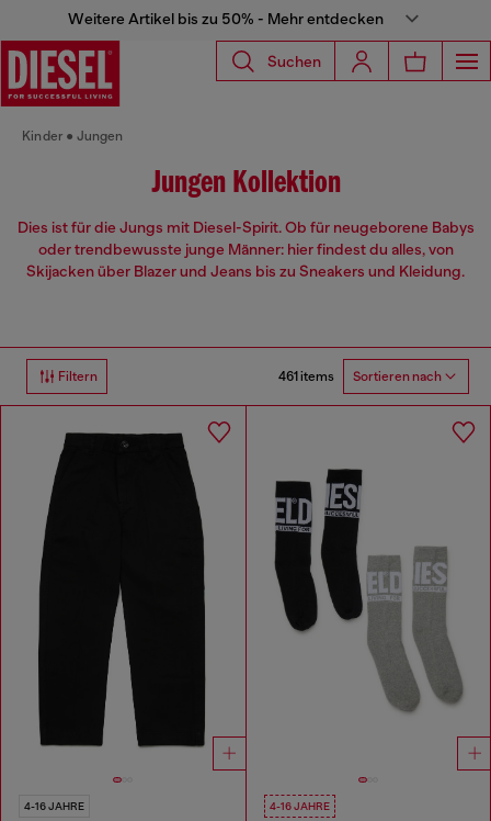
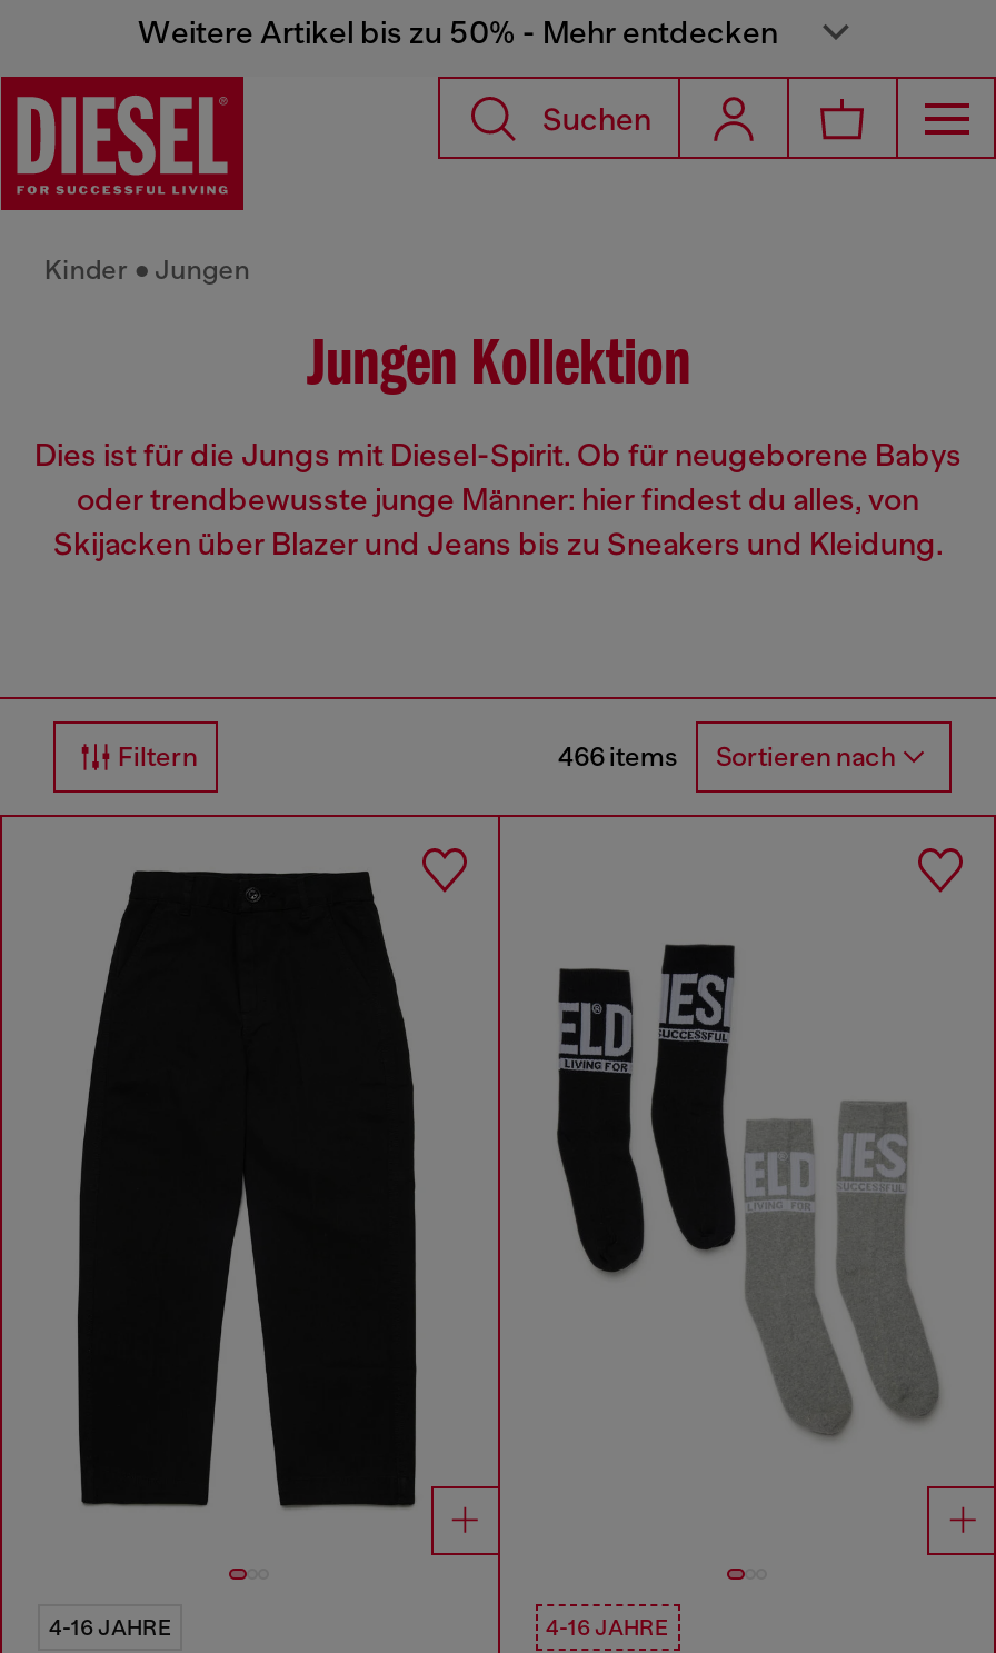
- 461 items Sortieren nach
+ 466 items Sortieren nach
